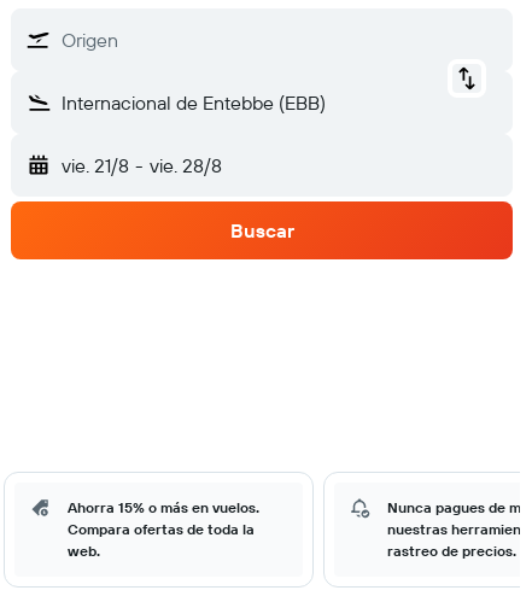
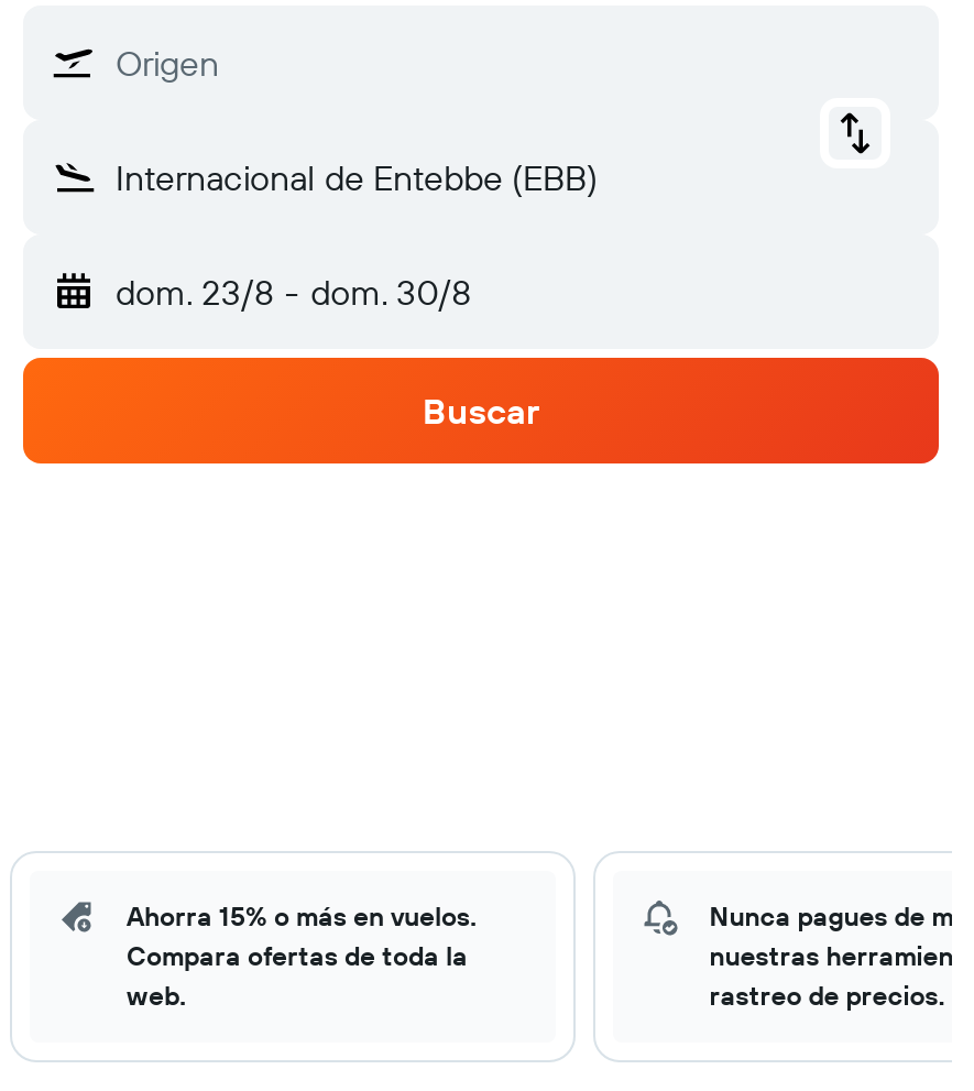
- vie. 21/8 - vie. 28/8
+ dom. 23/8 - dom. 30/8
